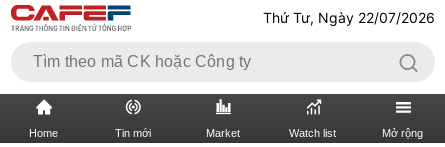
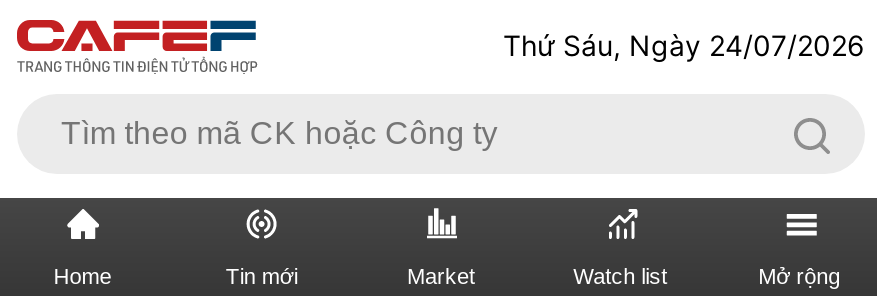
- Thứ Tư, Ngày 22/07/2026
+ Thứ Sáu, Ngày 24/07/2026
